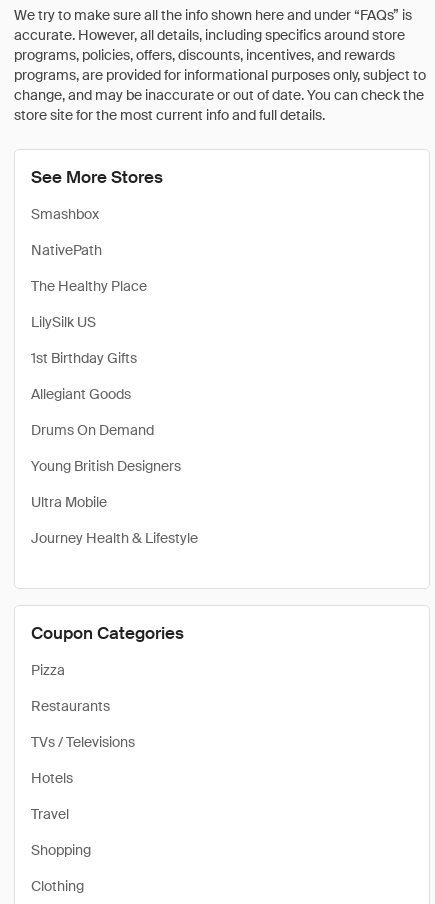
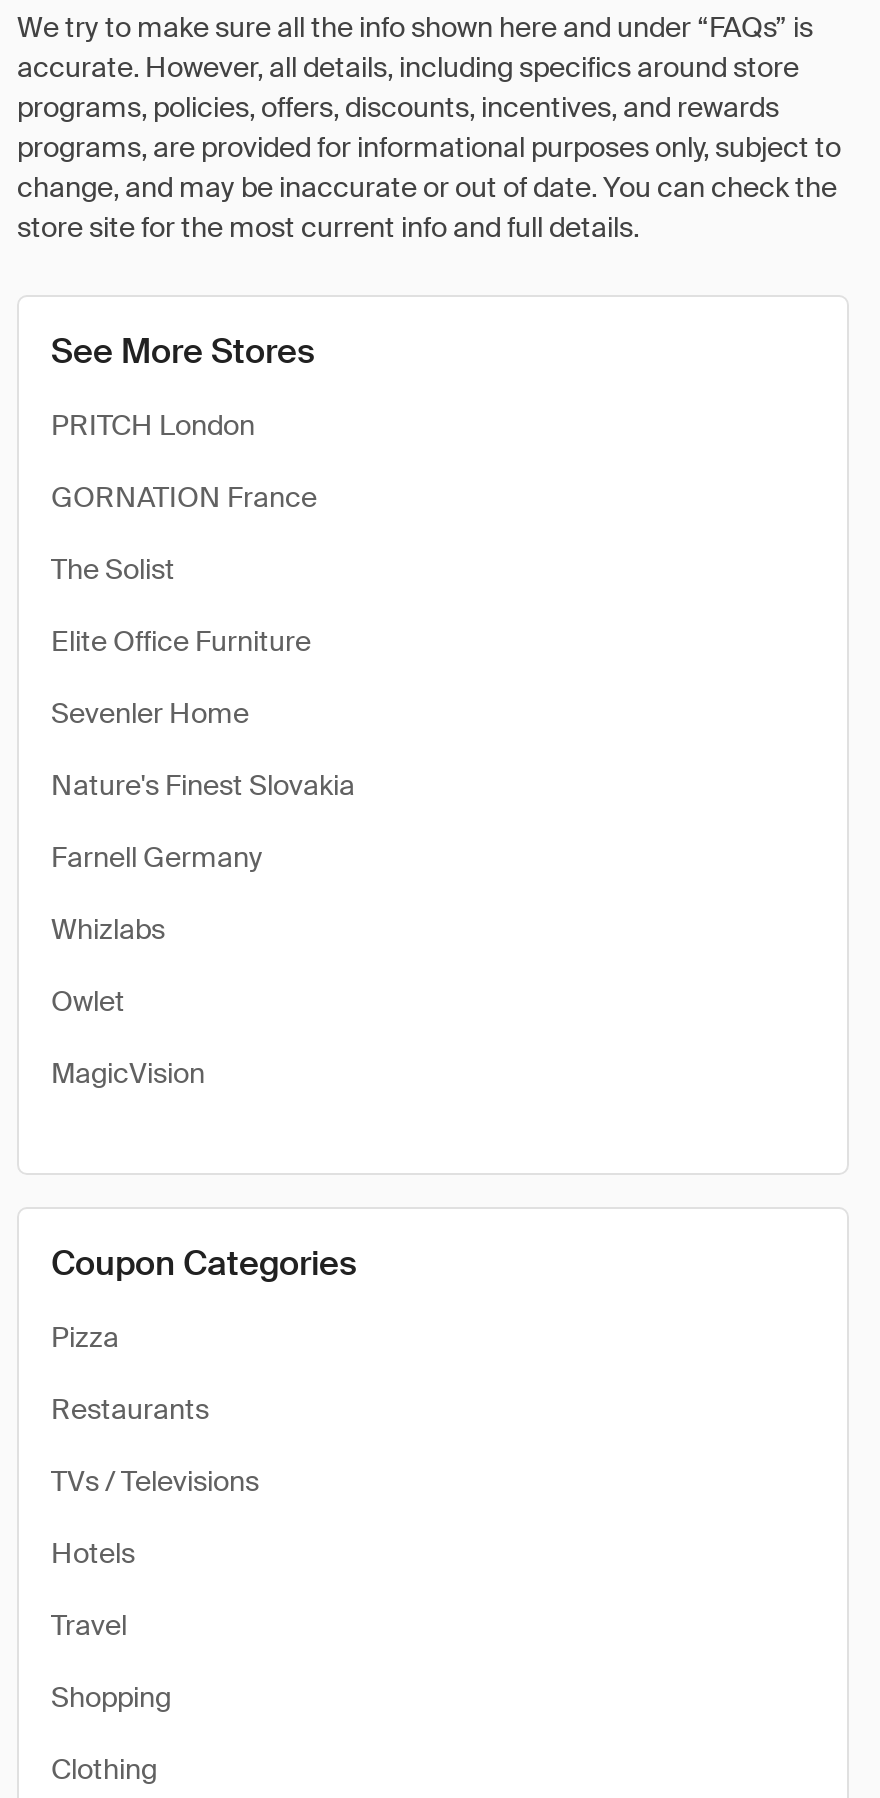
- Smashbox
+ PRITCH London

- NativePath
+ GORNATION France

- The Healthy Place
+ The Solist

- LilySilk US
+ Elite Office Furniture

- 1st Birthday Gifts
+ Sevenler Home

- Allegiant Goods
+ Nature's Finest Slovakia

- Drums On Demand
+ Farnell Germany

- Young British Designers
+ Whizlabs

- Ultra Mobile
+ Owlet

- Journey Health & Lifestyle
+ MagicVision
